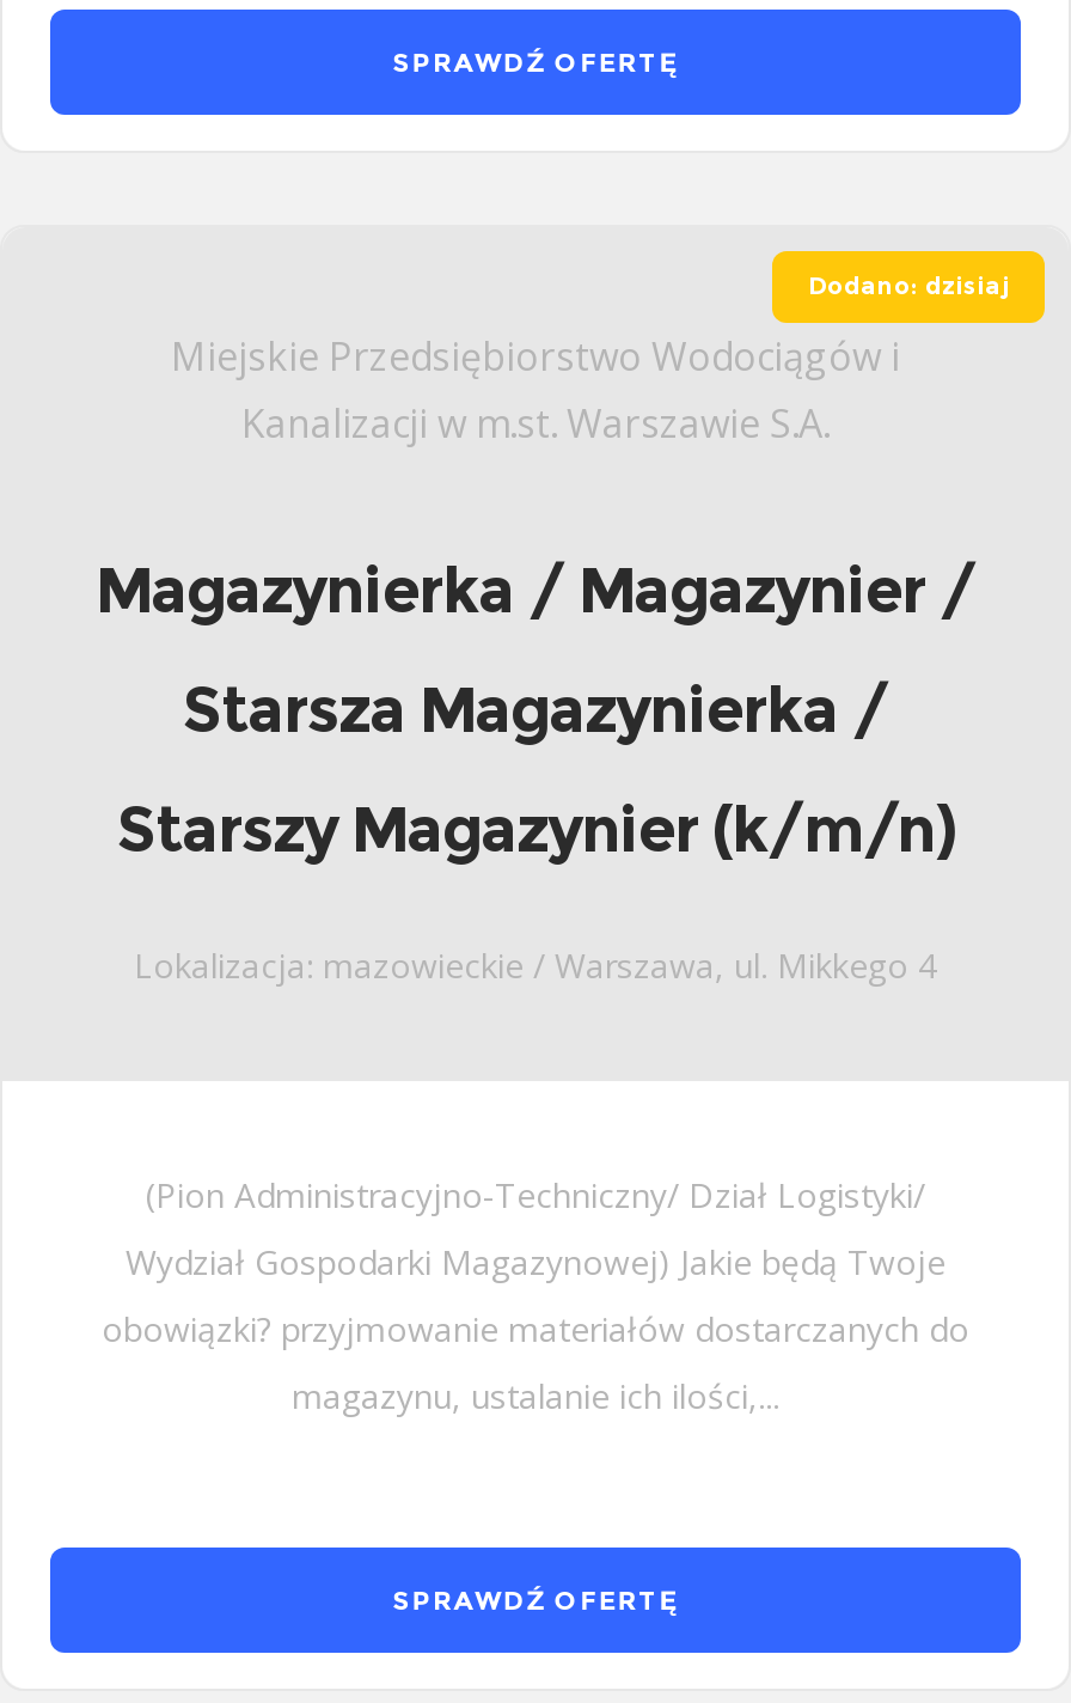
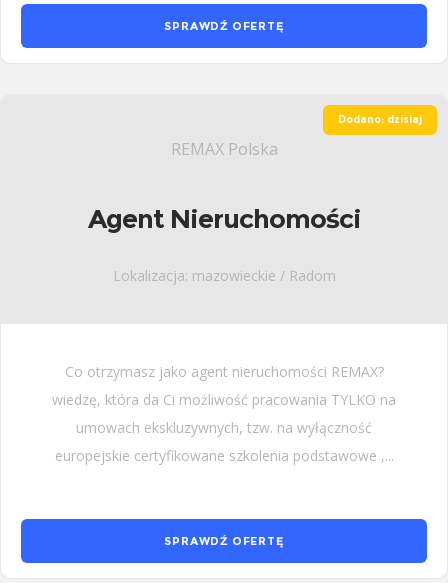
- Miejskie Przedsiębiorstwo Wodociągów i
- Kanalizacji w m.st. Warszawie S.A.
- Magazynierka / Magazynier /
- Starsza Magazynierka /
- Starszy Magazynier (k/m/n)
- Lokalizacja: mazowieckie / Warszawa, ul. Mikkego 4
+ REMAX Polska
+ Agent Nieruchomości
+ Lokalizacja: mazowieckie / Radom

- (Pion Administracyjno-Techniczny/ Dział Logistyki/
- Wydział Gospodarki Magazynowej) Jakie będą Twoje
- obowiązki? przyjmowanie materiałów dostarczanych do
- magazynu, ustalanie ich ilości,...
+ Co otrzymasz jako agent nieruchomości REMAX?
+ wiedzę, która da Ci możliwość pracowania TYLKO na
+ umowach ekskluzywnych, tzw. na wyłączność
+ europejskie certyfikowane szkolenia podstawowe ,...
